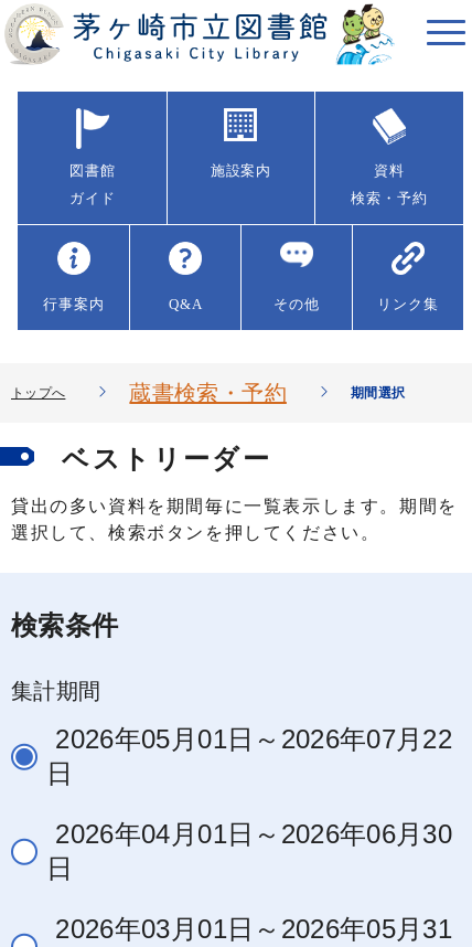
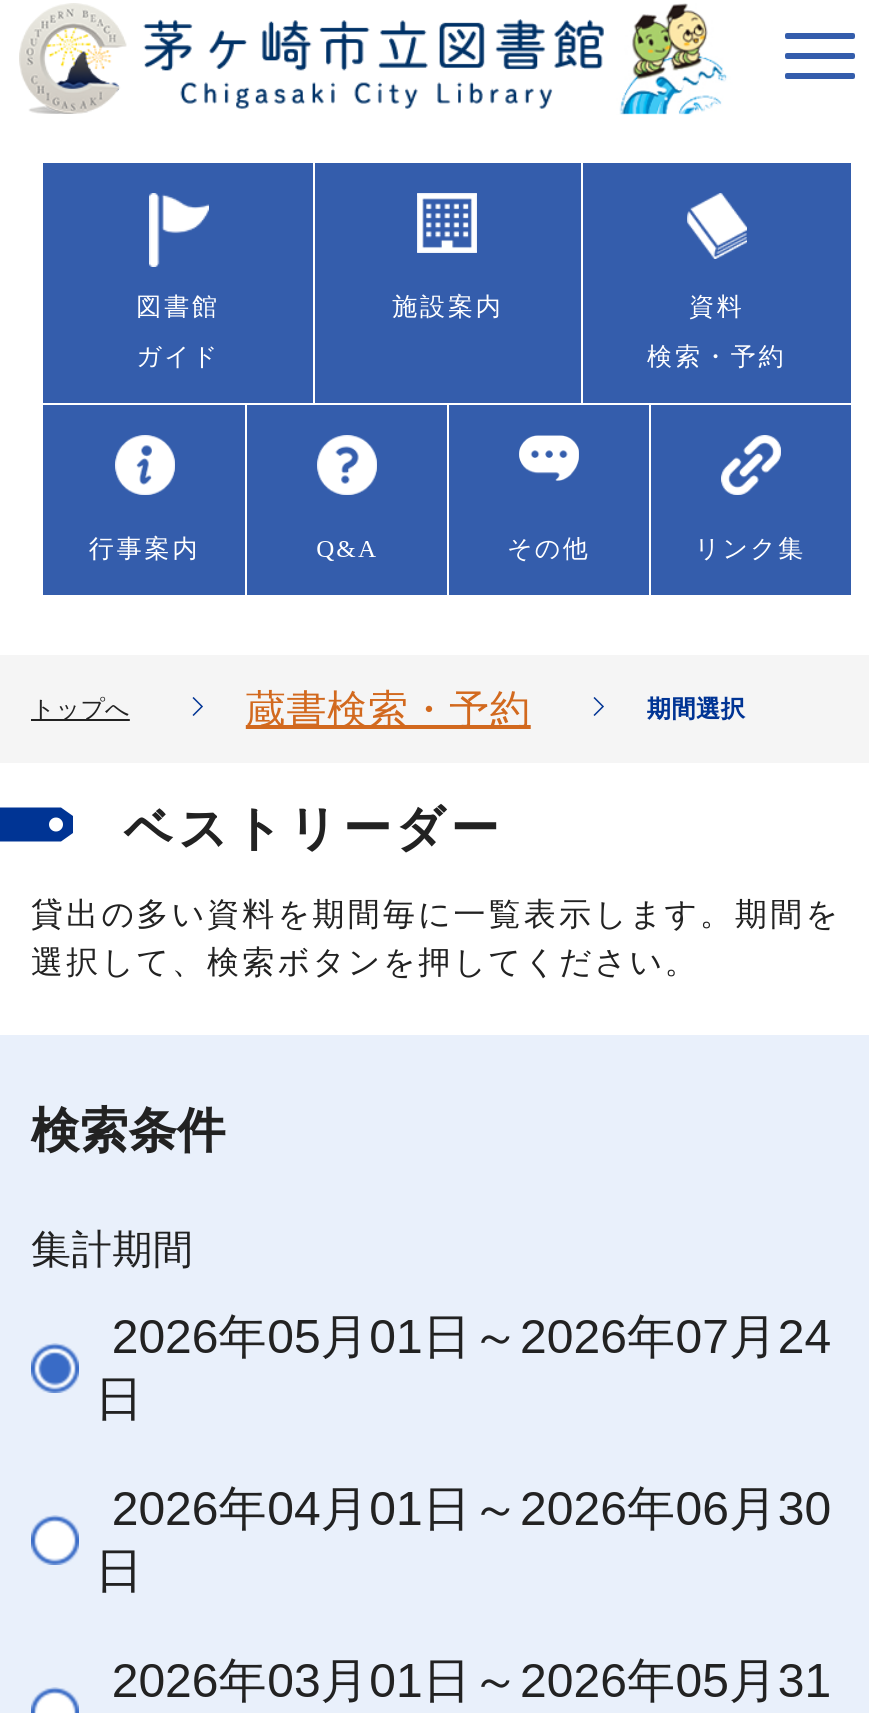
- 2026年05月01日～2026年07月22
+ 2026年05月01日～2026年07月24
